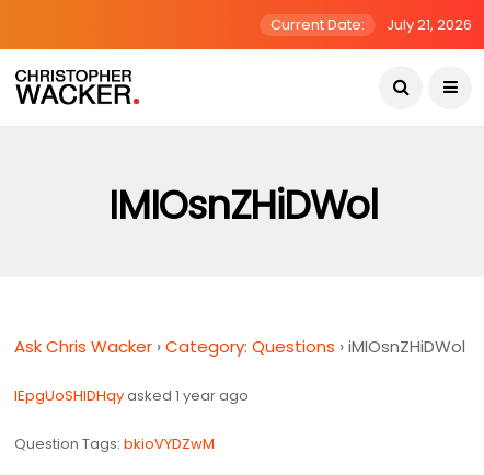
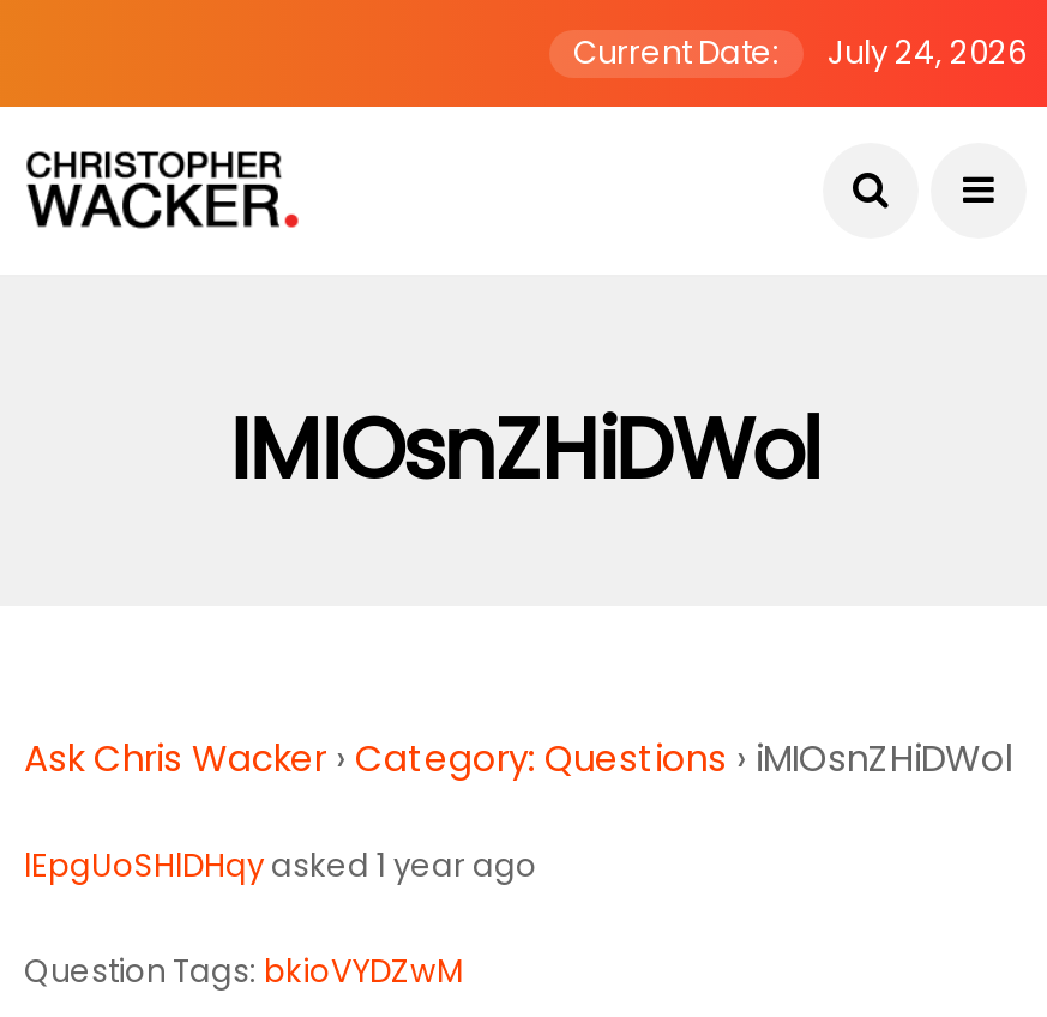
- Current Date: July 21, 2026
+ Current Date: July 24, 2026
